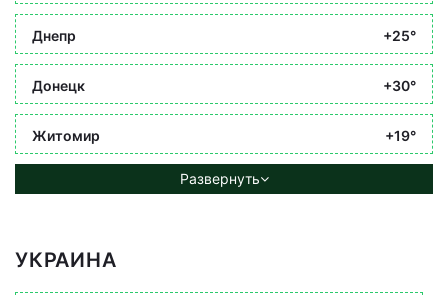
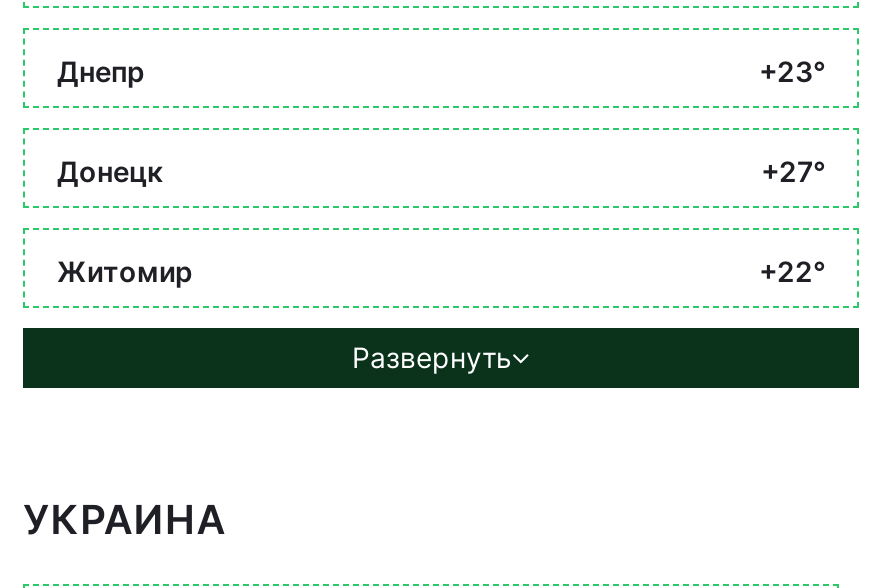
- +25°
+ +23°

- +30°
+ +27°

- +19°
+ +22°
